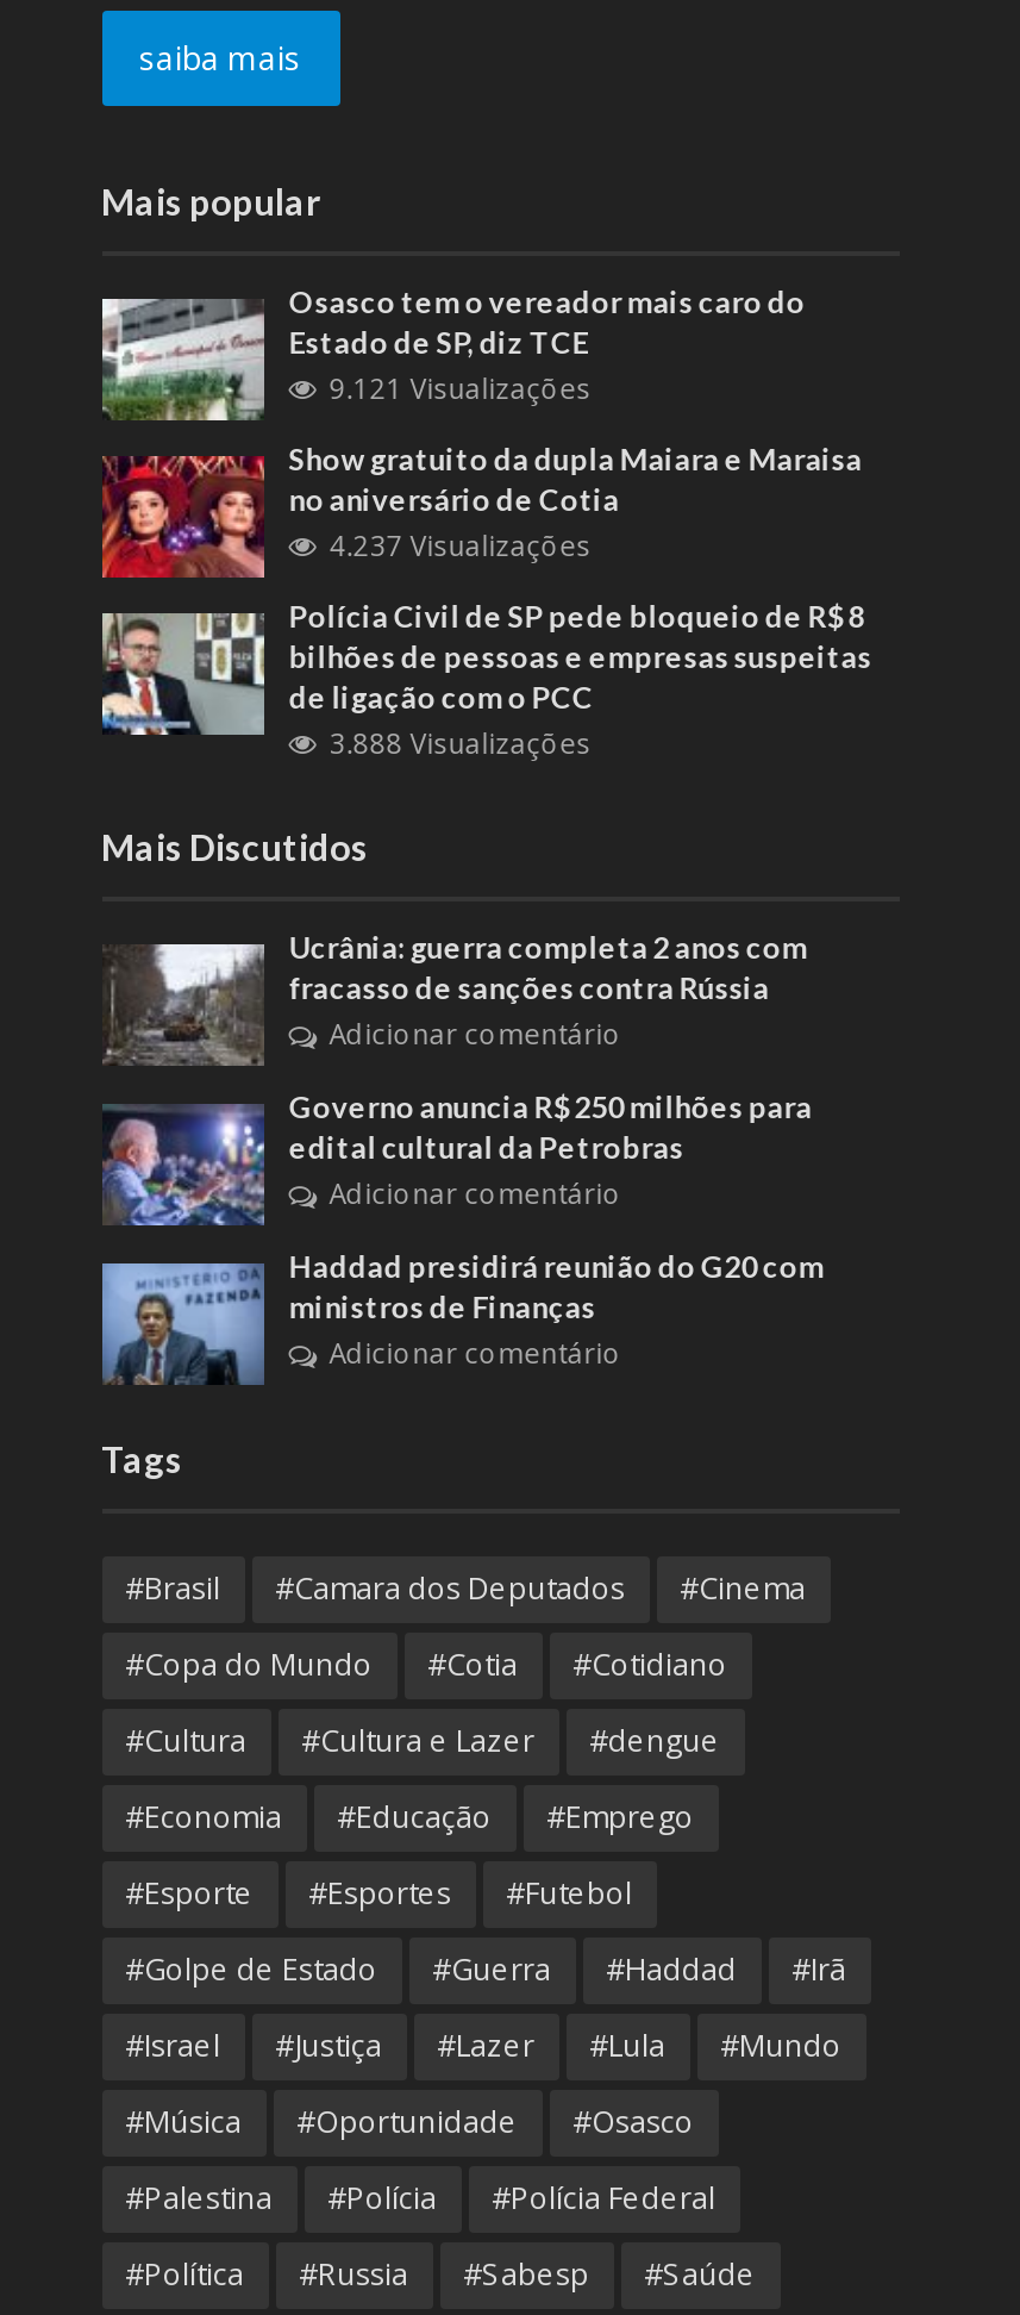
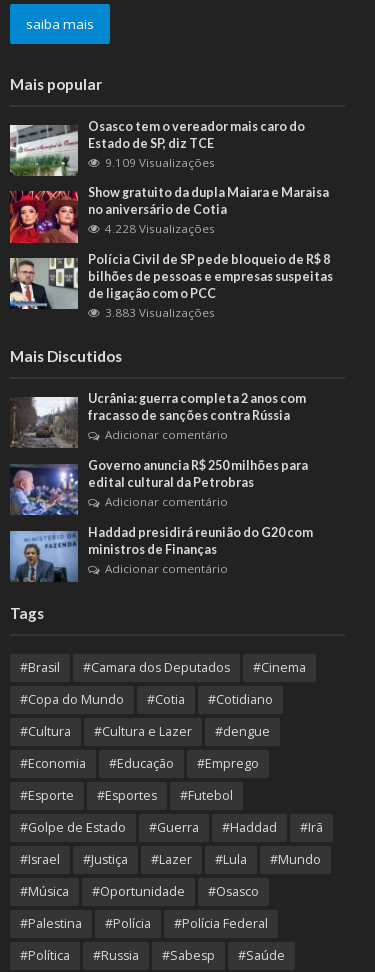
- 9.121 Visualizações
+ 9.109 Visualizações

- 4.237 Visualizações
+ 4.228 Visualizações

- 3.888 Visualizações
+ 3.883 Visualizações
